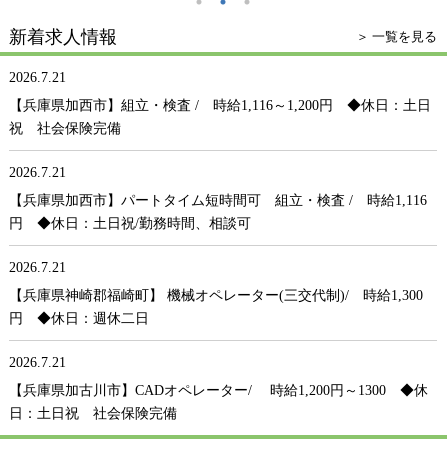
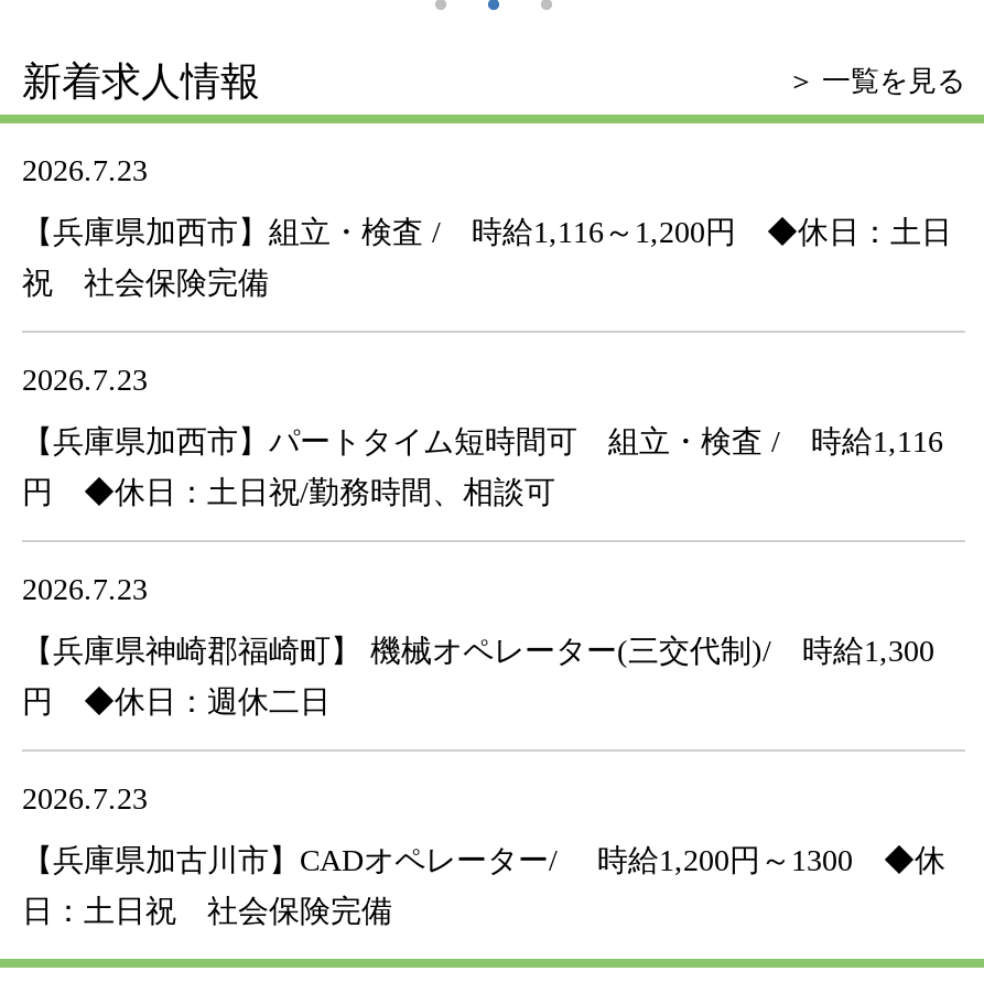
- 2026.7.21
+ 2026.7.23

- 2026.7.21
+ 2026.7.23

- 2026.7.21
+ 2026.7.23

- 2026.7.21
+ 2026.7.23
